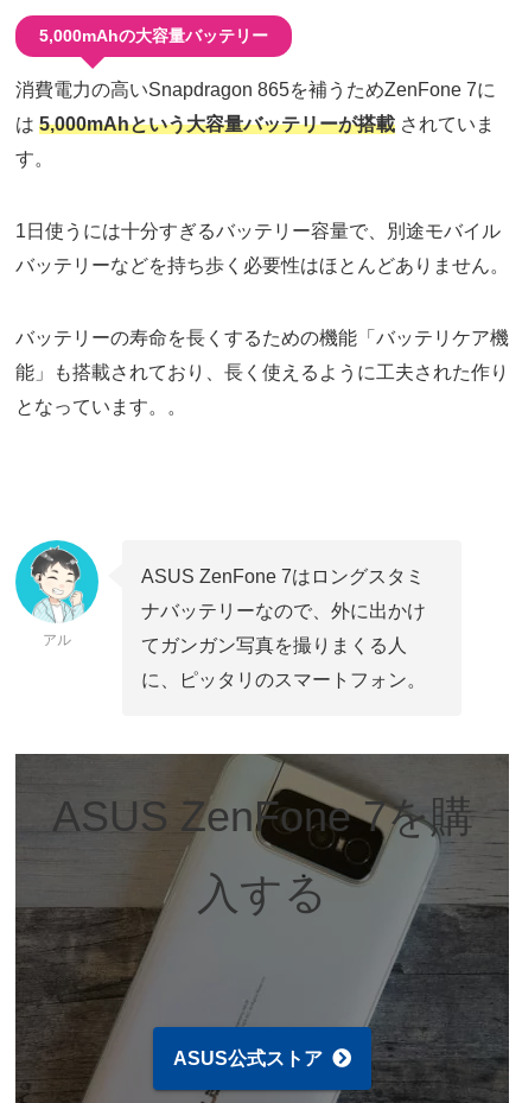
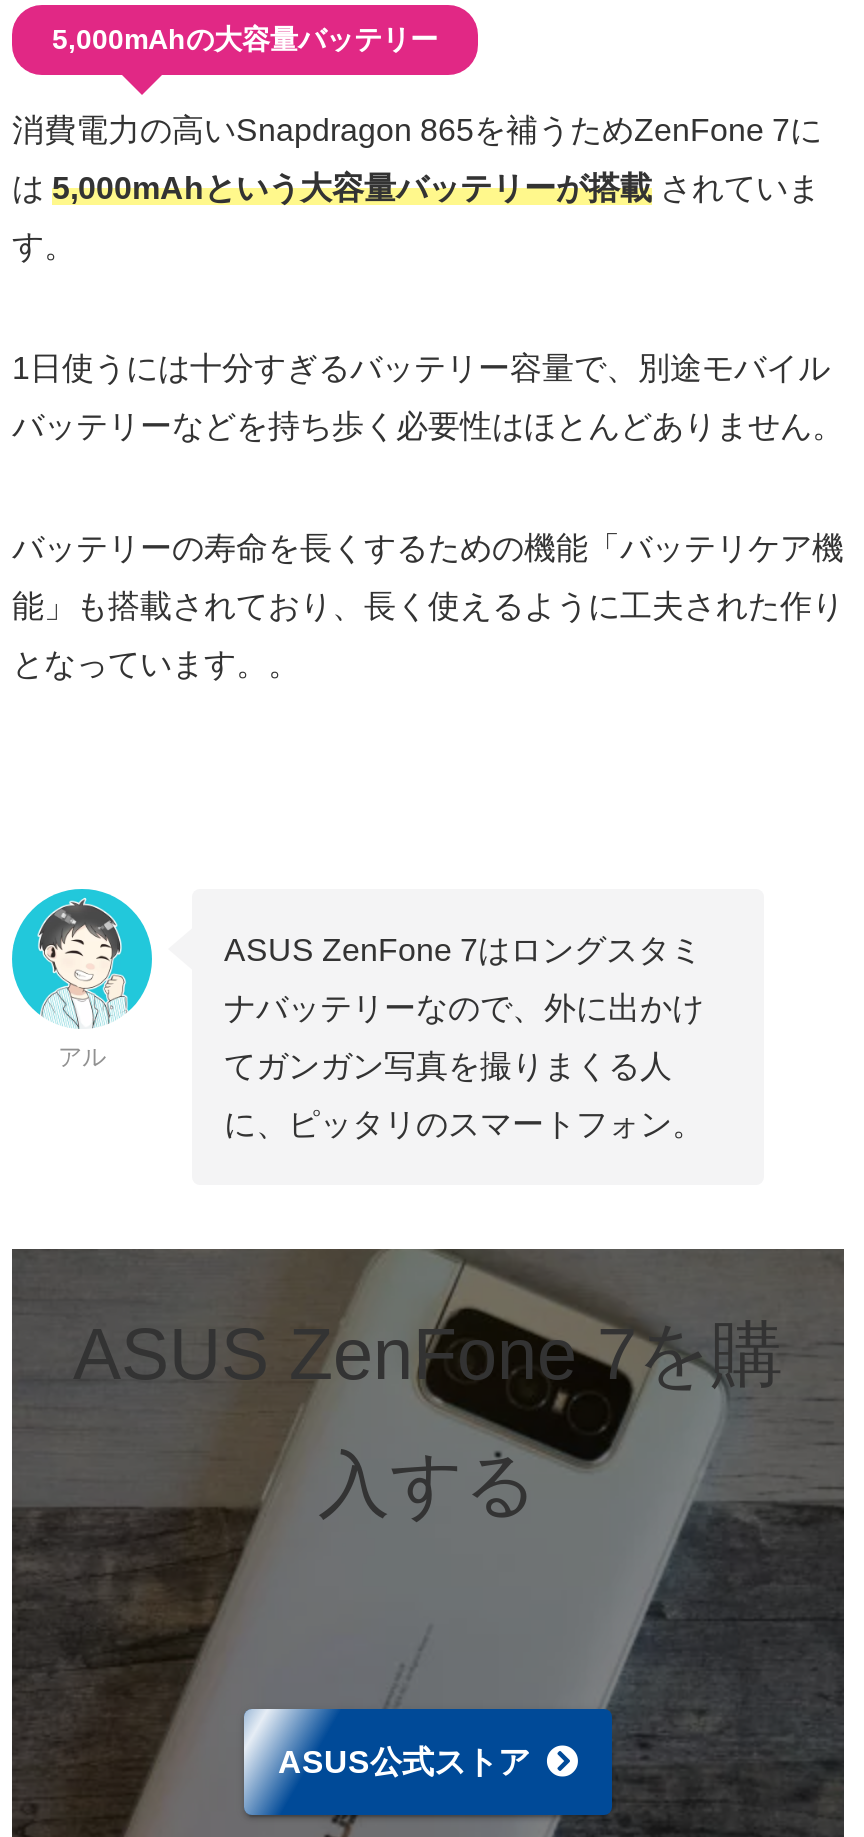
- [image]
+ [image]
